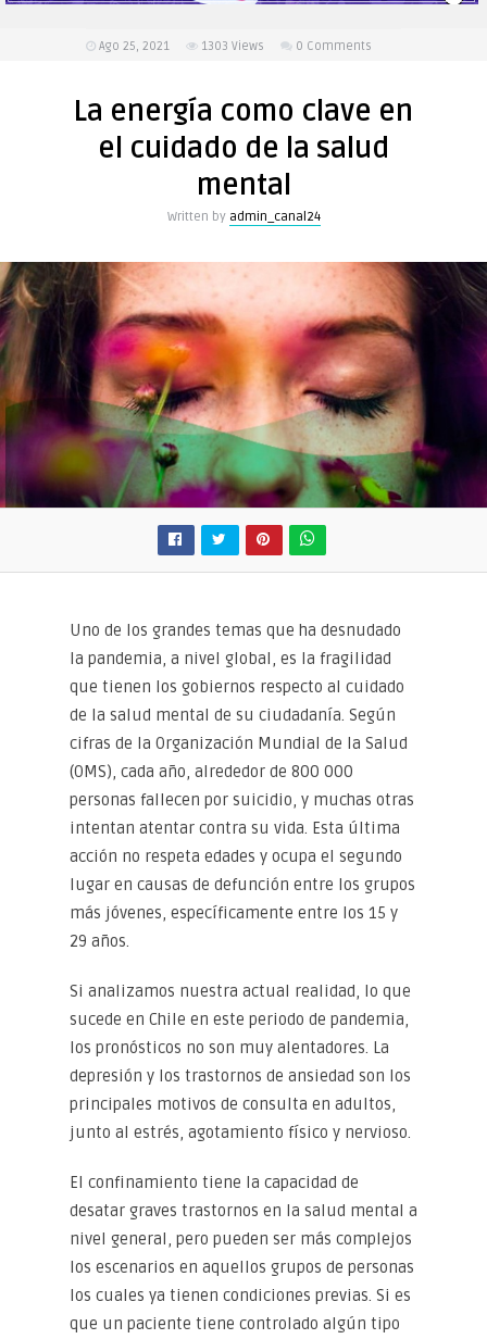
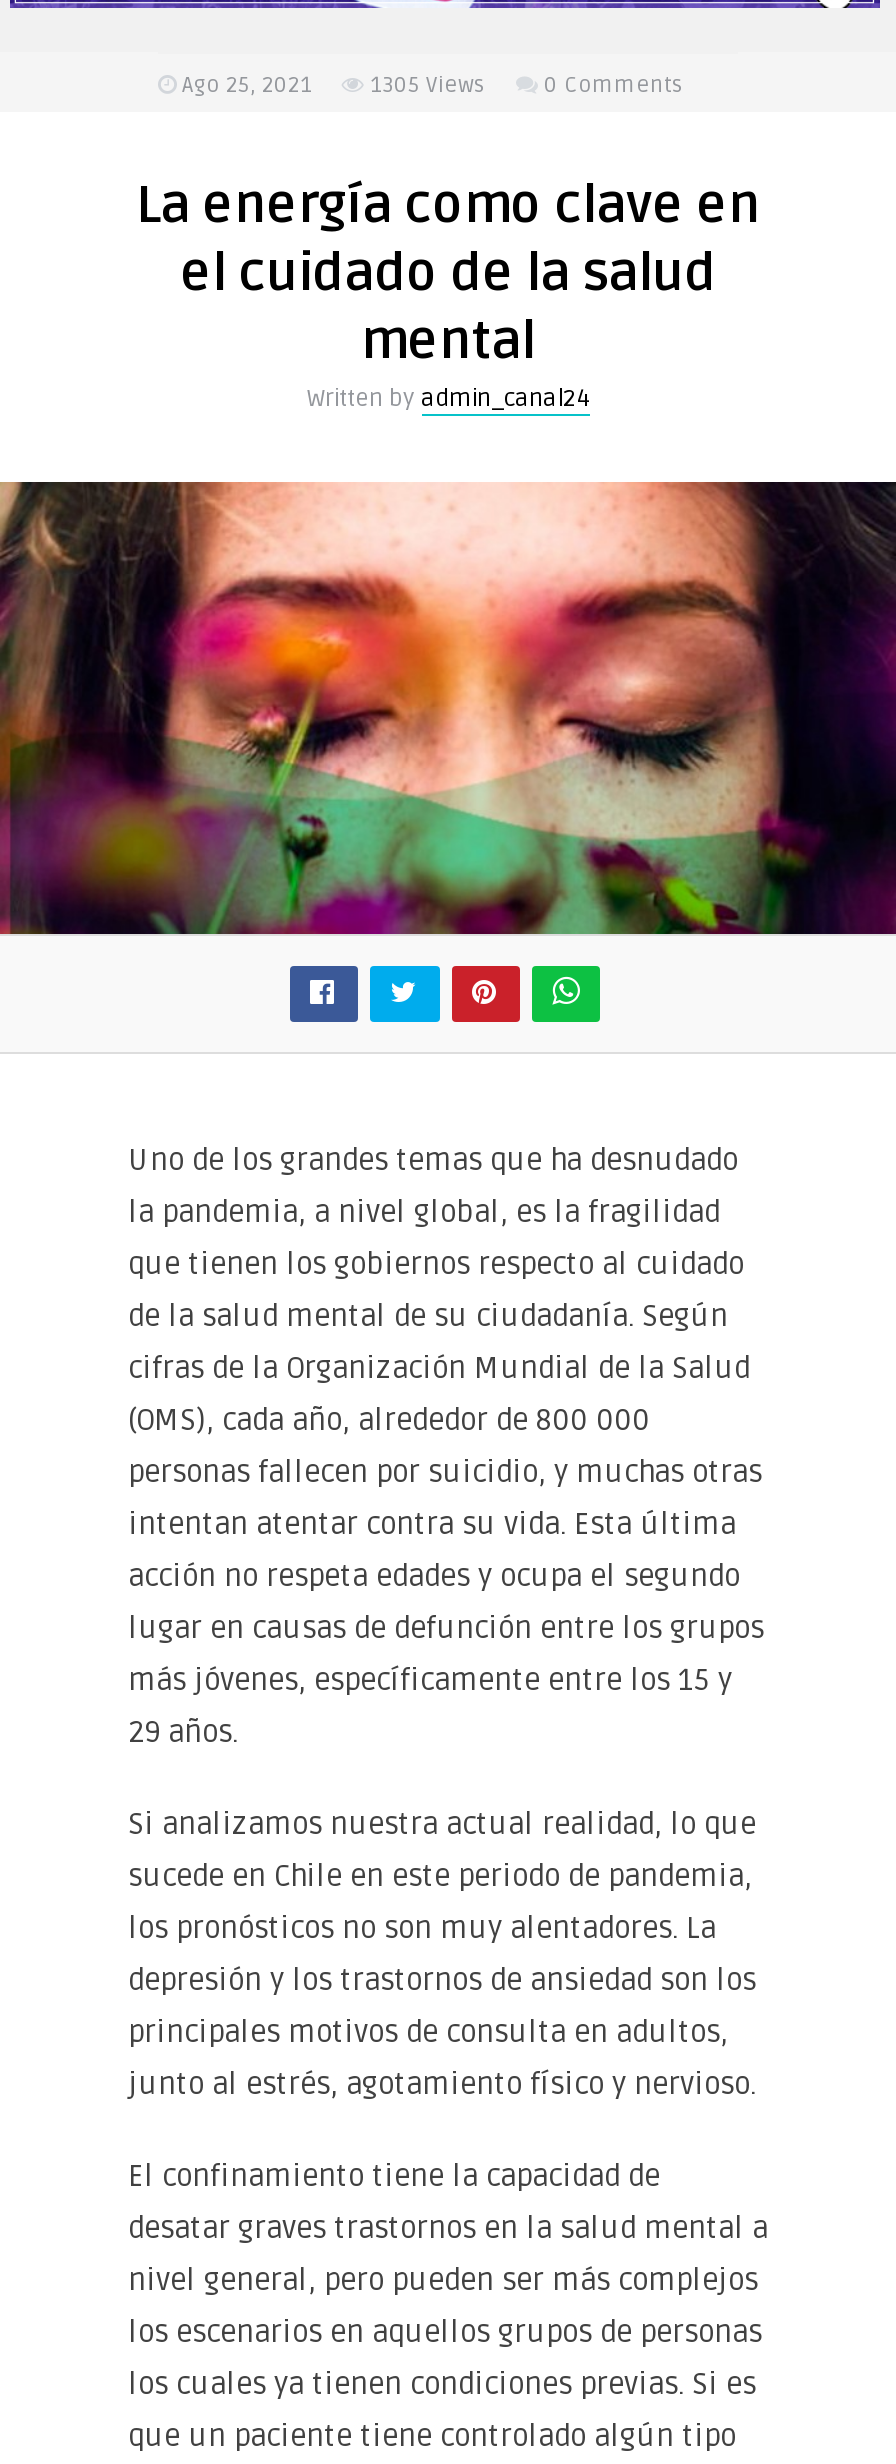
- Ago 25, 2021 1303 Views
+ Ago 25, 2021 1305 Views
